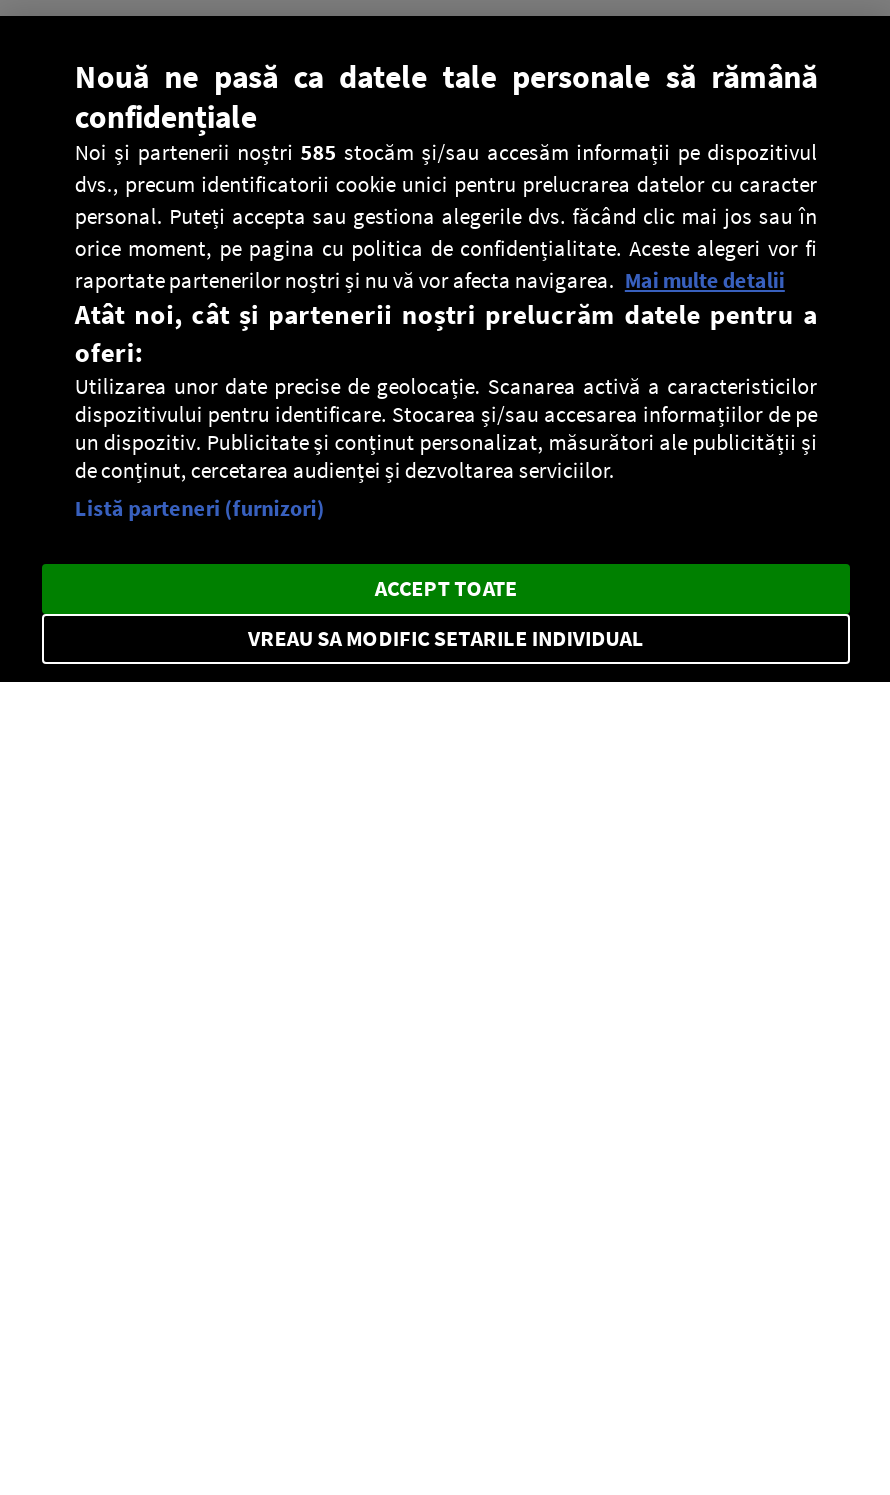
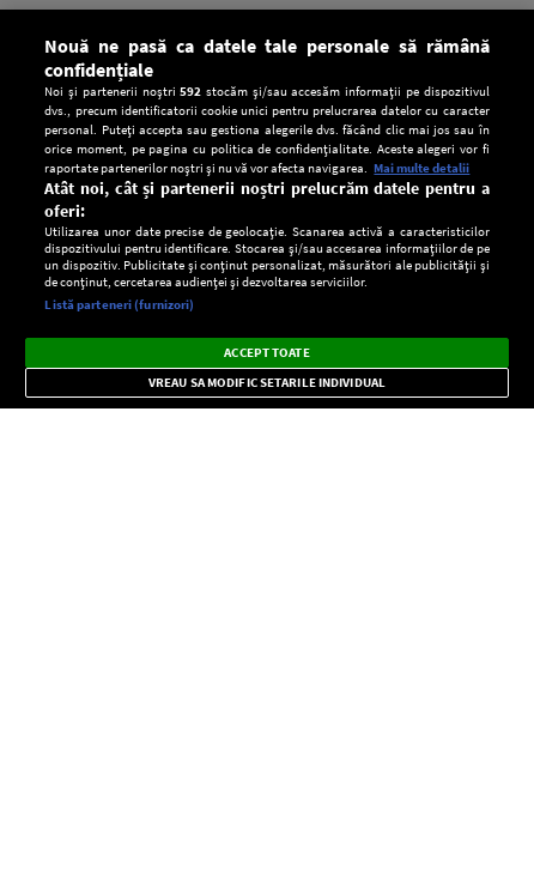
- Noi și partenerii noștri 585 stocăm și/sau accesăm informații pe dispozitivul
+ Noi și partenerii noștri 592 stocăm și/sau accesăm informații pe dispozitivul
